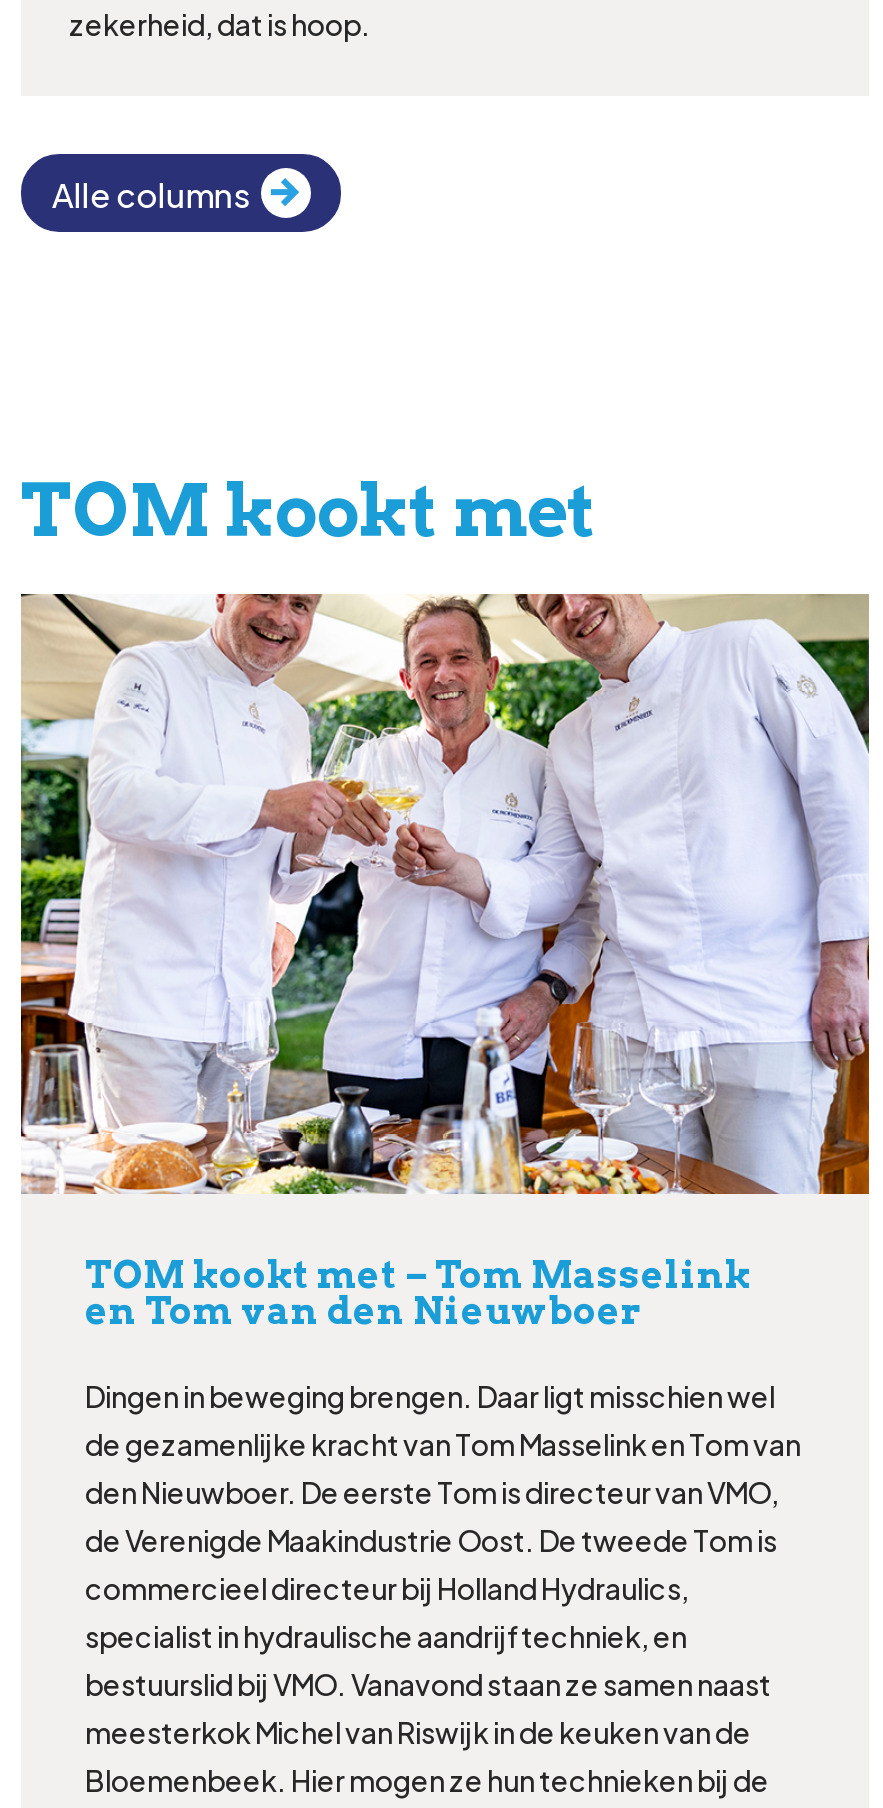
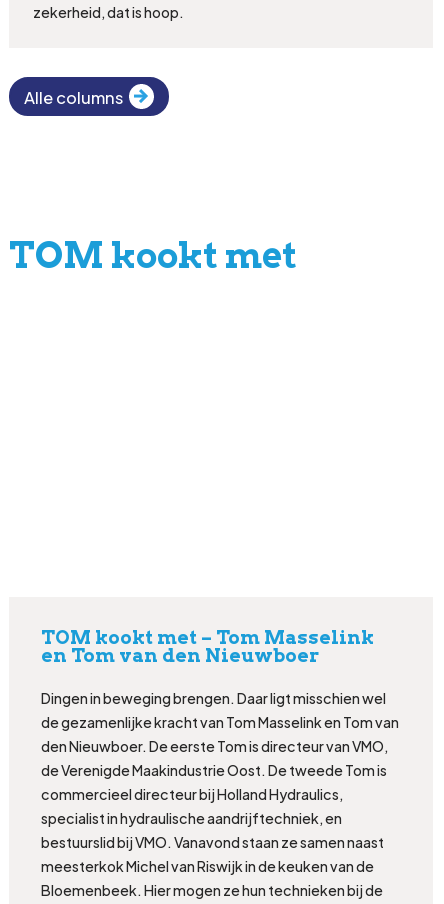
- [image]
